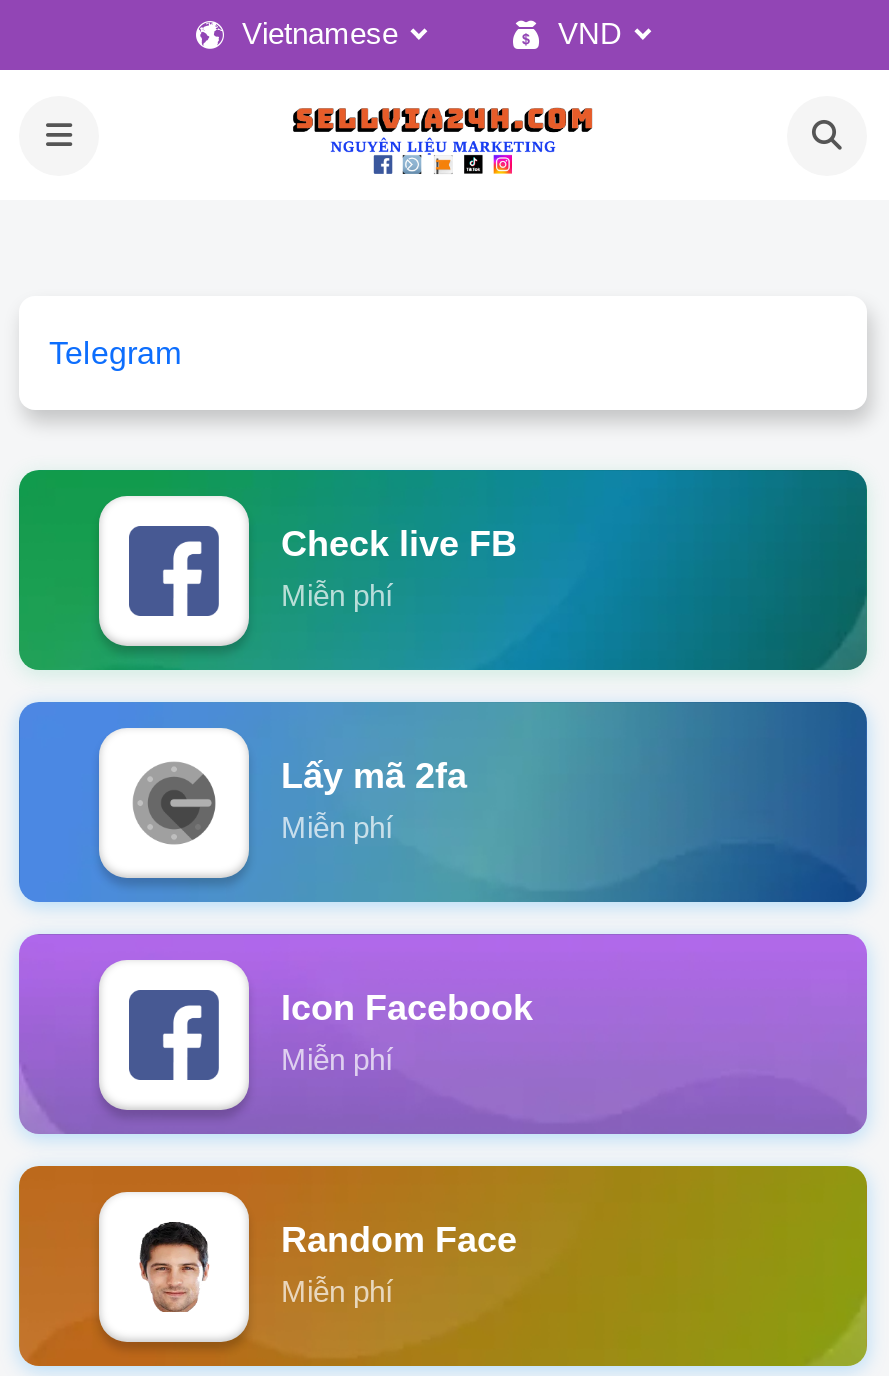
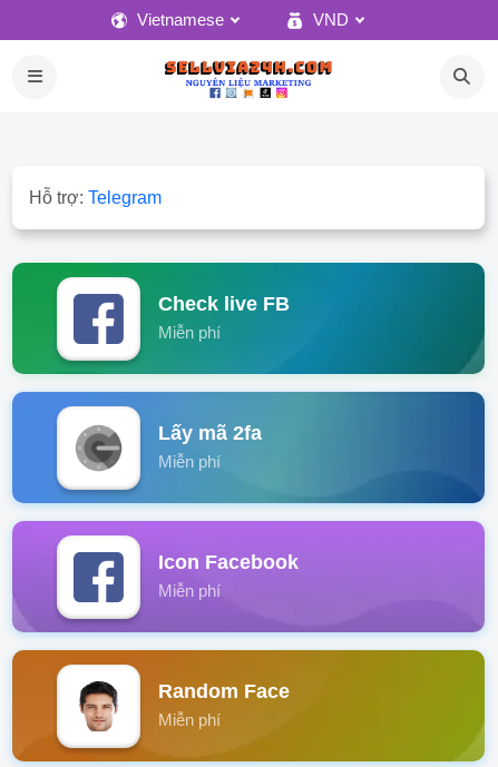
- Telegram
+ Hỗ trợ: Telegram
